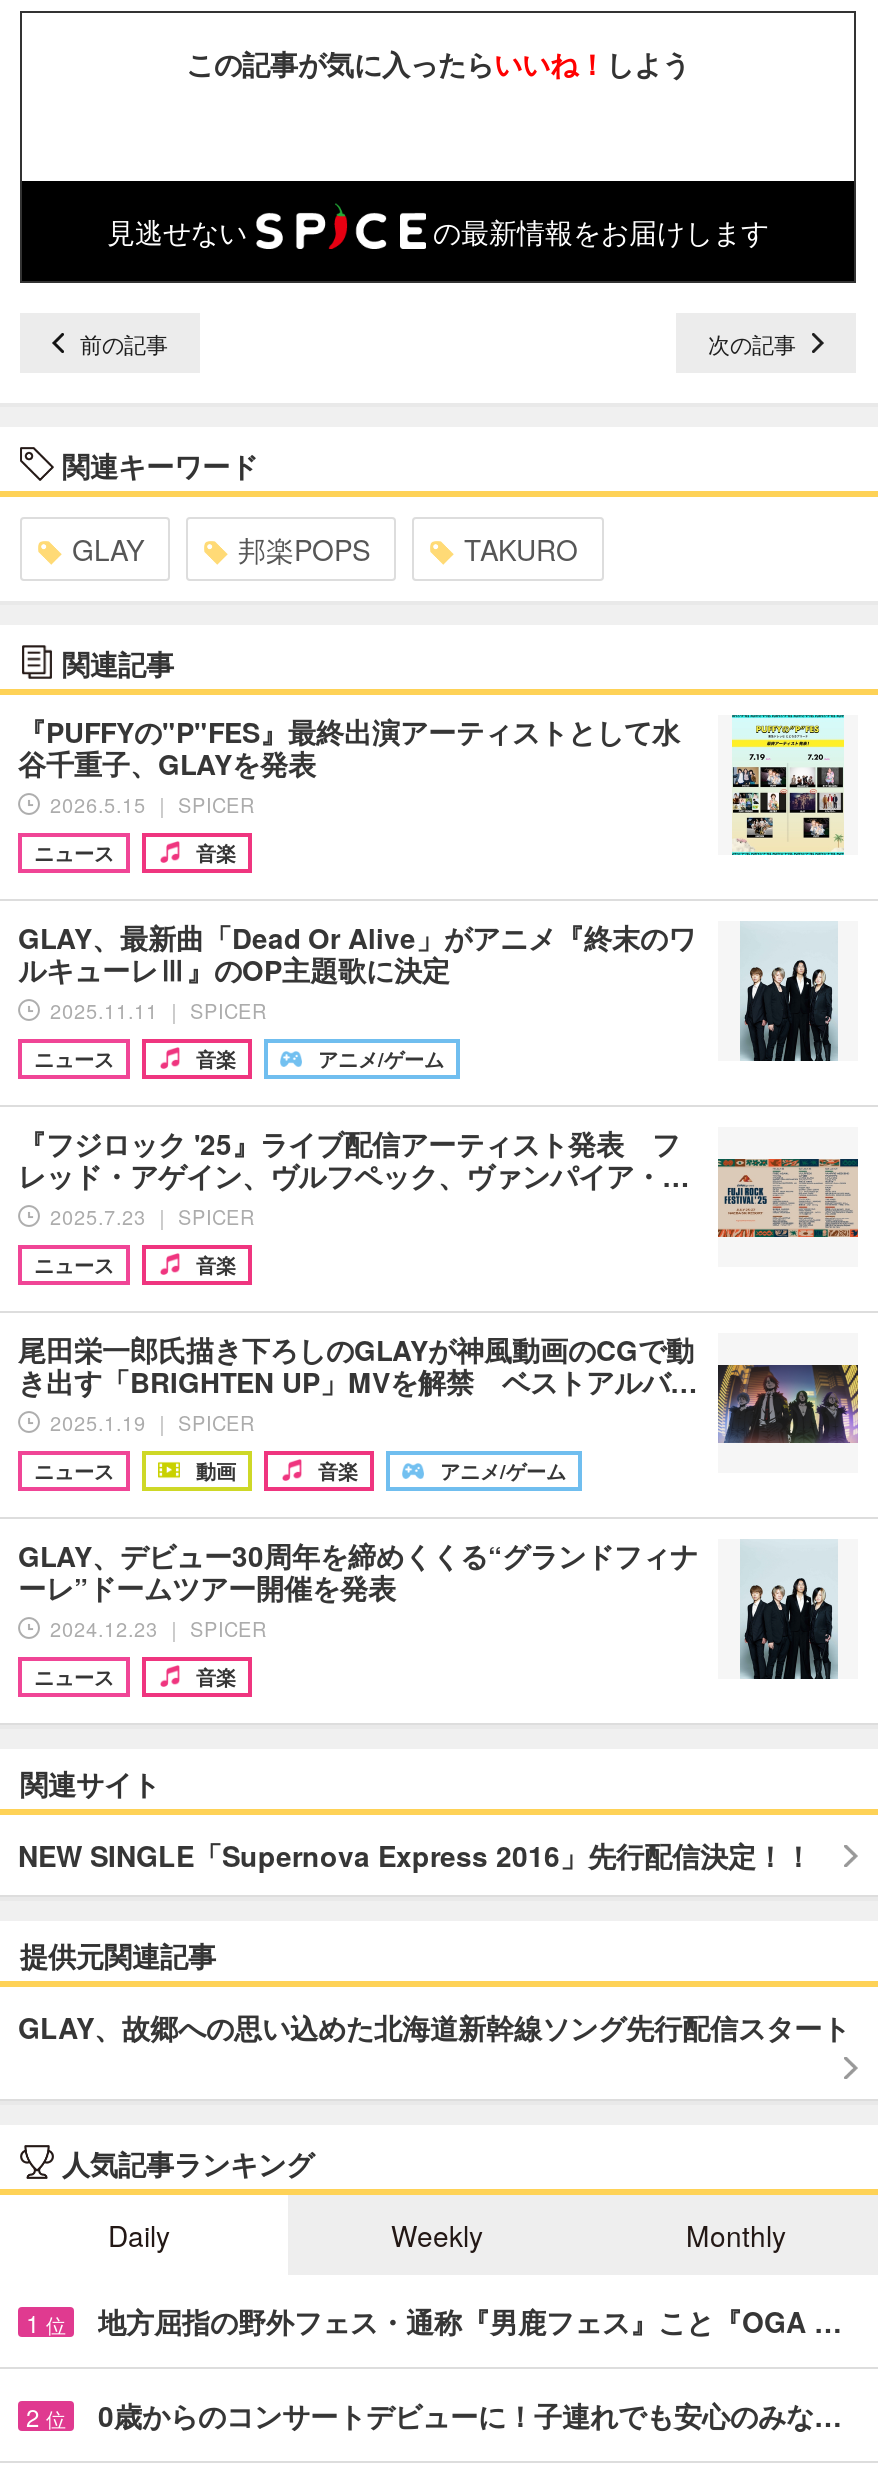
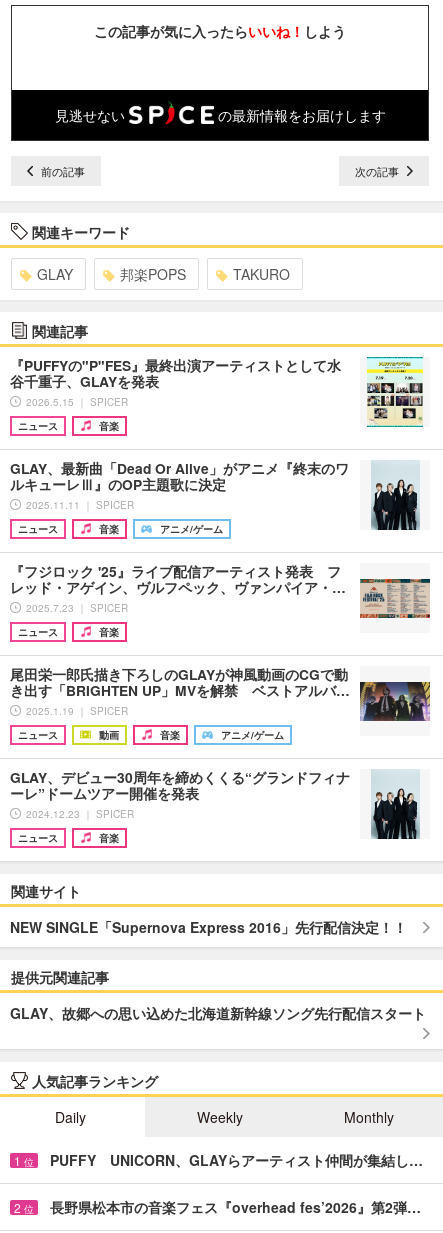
- 地方屈指の野外フェス・通称『男鹿フェス』こと『OGA …
+ PUFFY UNICORN、GLAYらアーティスト仲間が集結し…

- 0歳からのコンサートデビューに！子連れでも安心のみな…
+ 長野県松本市の音楽フェス『overhead fes’2026』第2弾…
